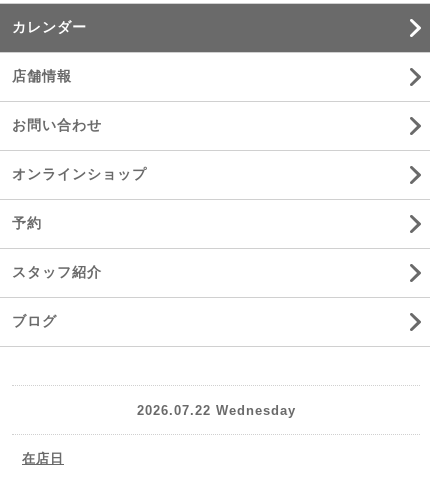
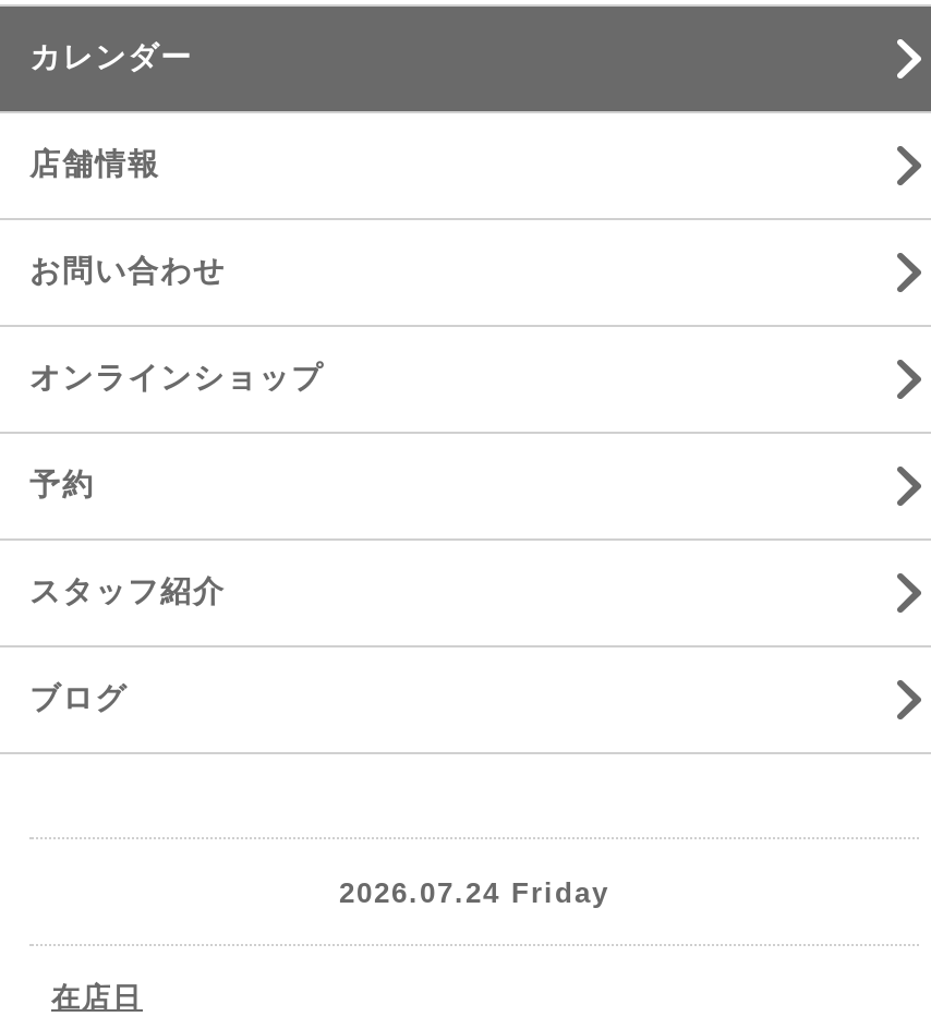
- 2026.07.22 Wednesday
+ 2026.07.24 Friday
